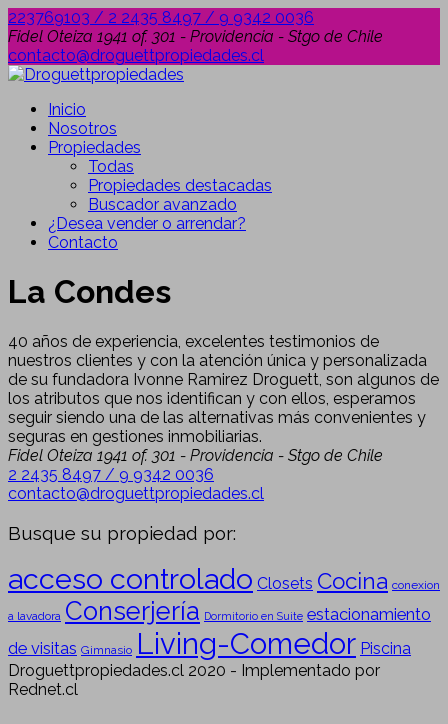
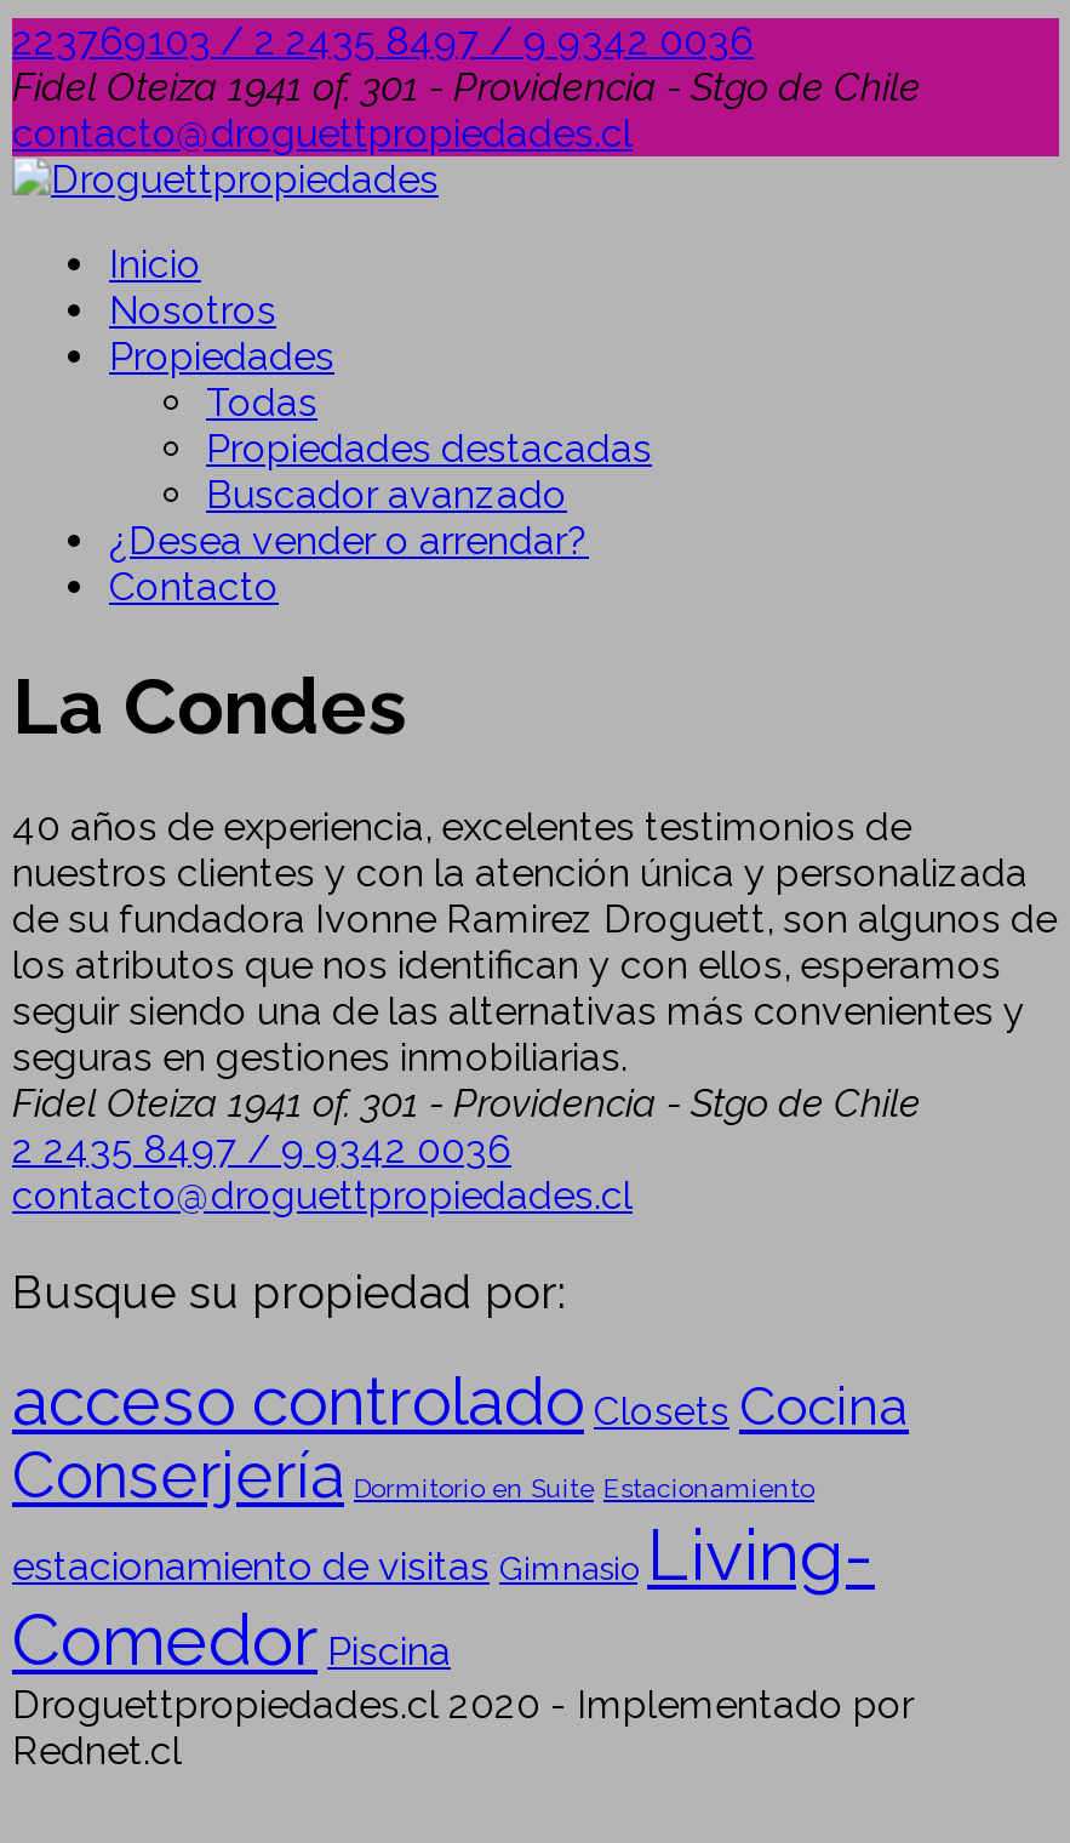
- acceso controlado Closets Cocina conexion
- a lavadora Conserjería Dormitorio en Suite estacionamiento
- de visitas Gimnasio Living-Comedor Piscina
+ acceso controlado Closets Cocina
+ Conserjería Dormitorio en Suite Estacionamiento
+ estacionamiento de visitas Gimnasio Living-
+ Comedor Piscina
